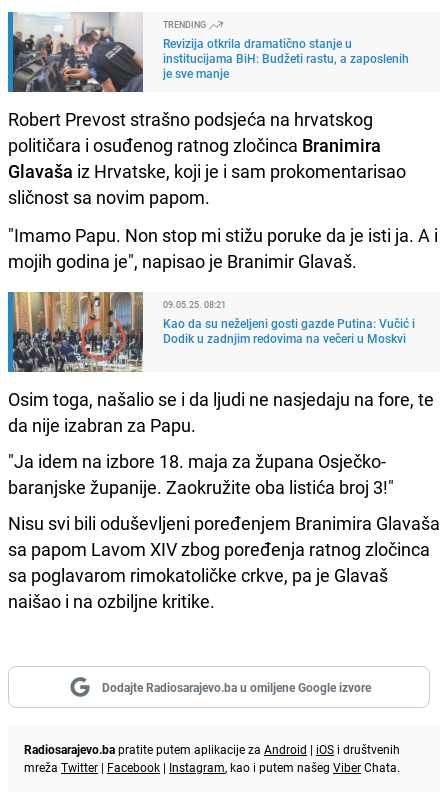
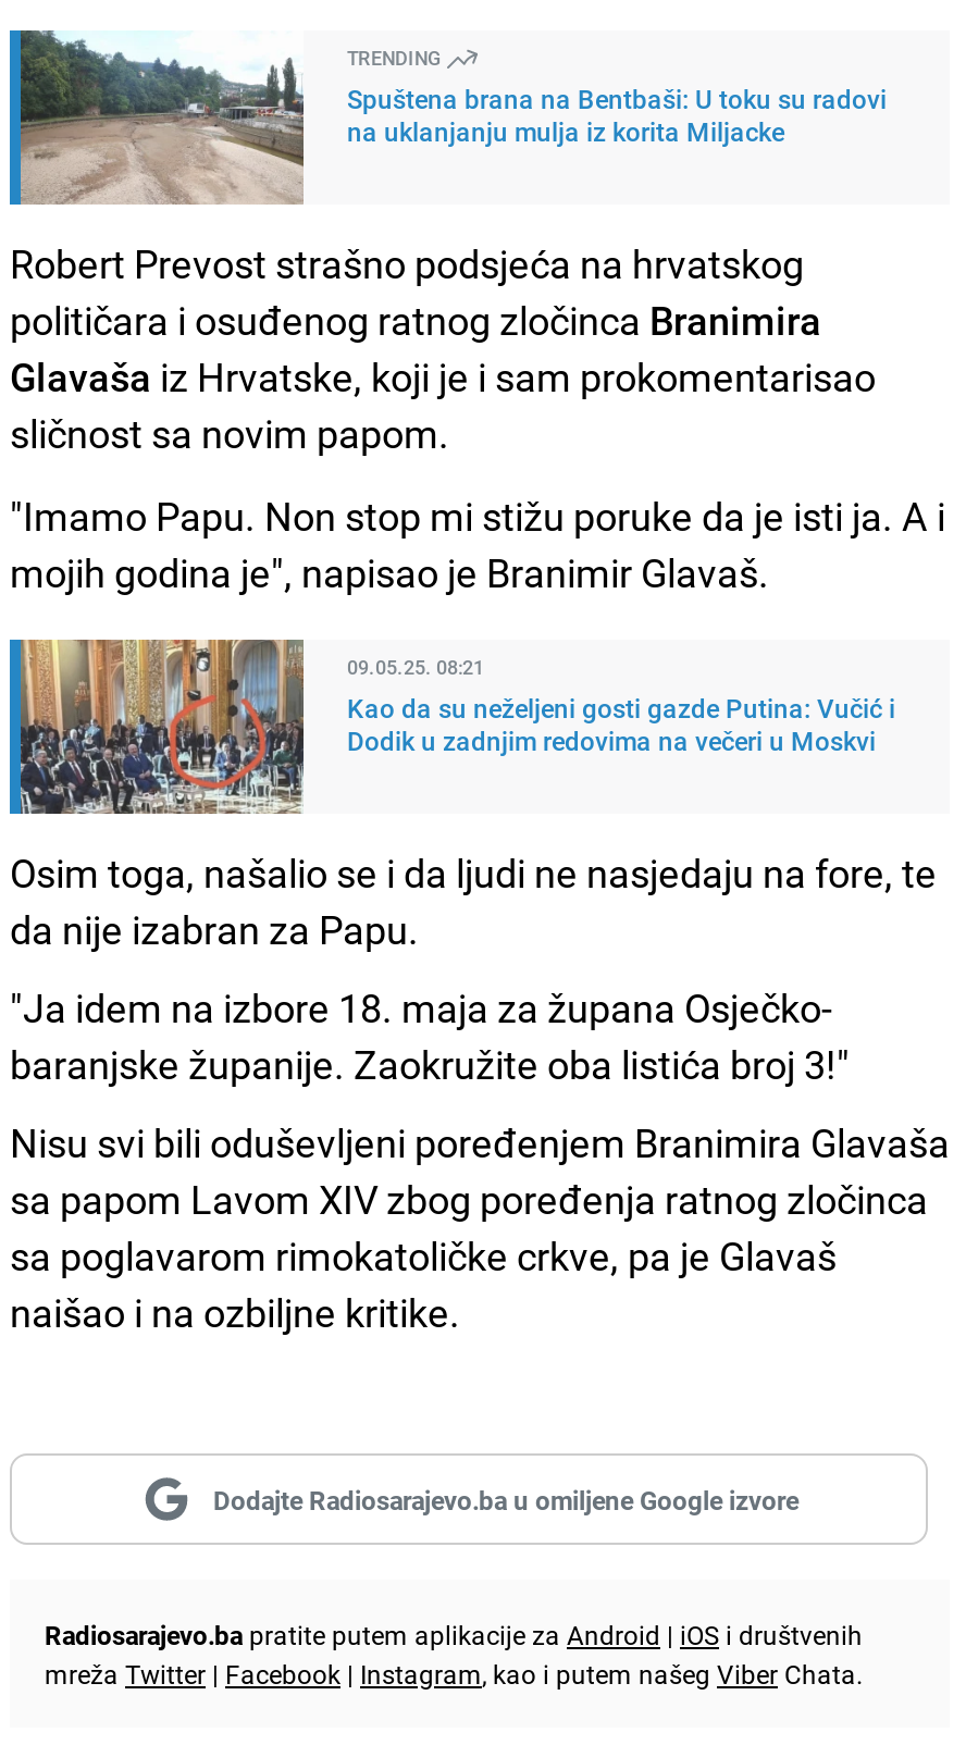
- [image]
- Revizija otkrila dramatično stanje u
- institucijama BiH: Budžeti rastu, a zaposlenih
- je sve manje
+ [image]
+ Spuštena brana na Bentbaši: U toku su radovi
+ na uklanjanju mulja iz korita Miljacke
